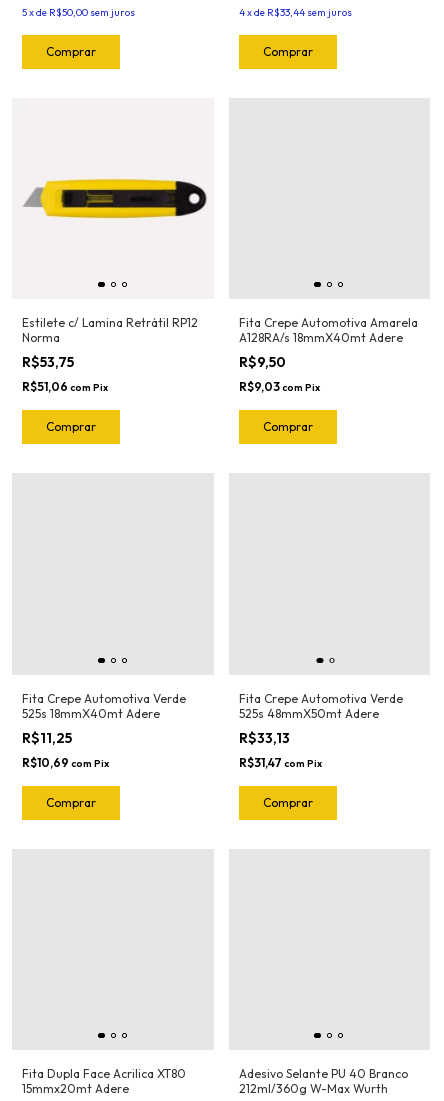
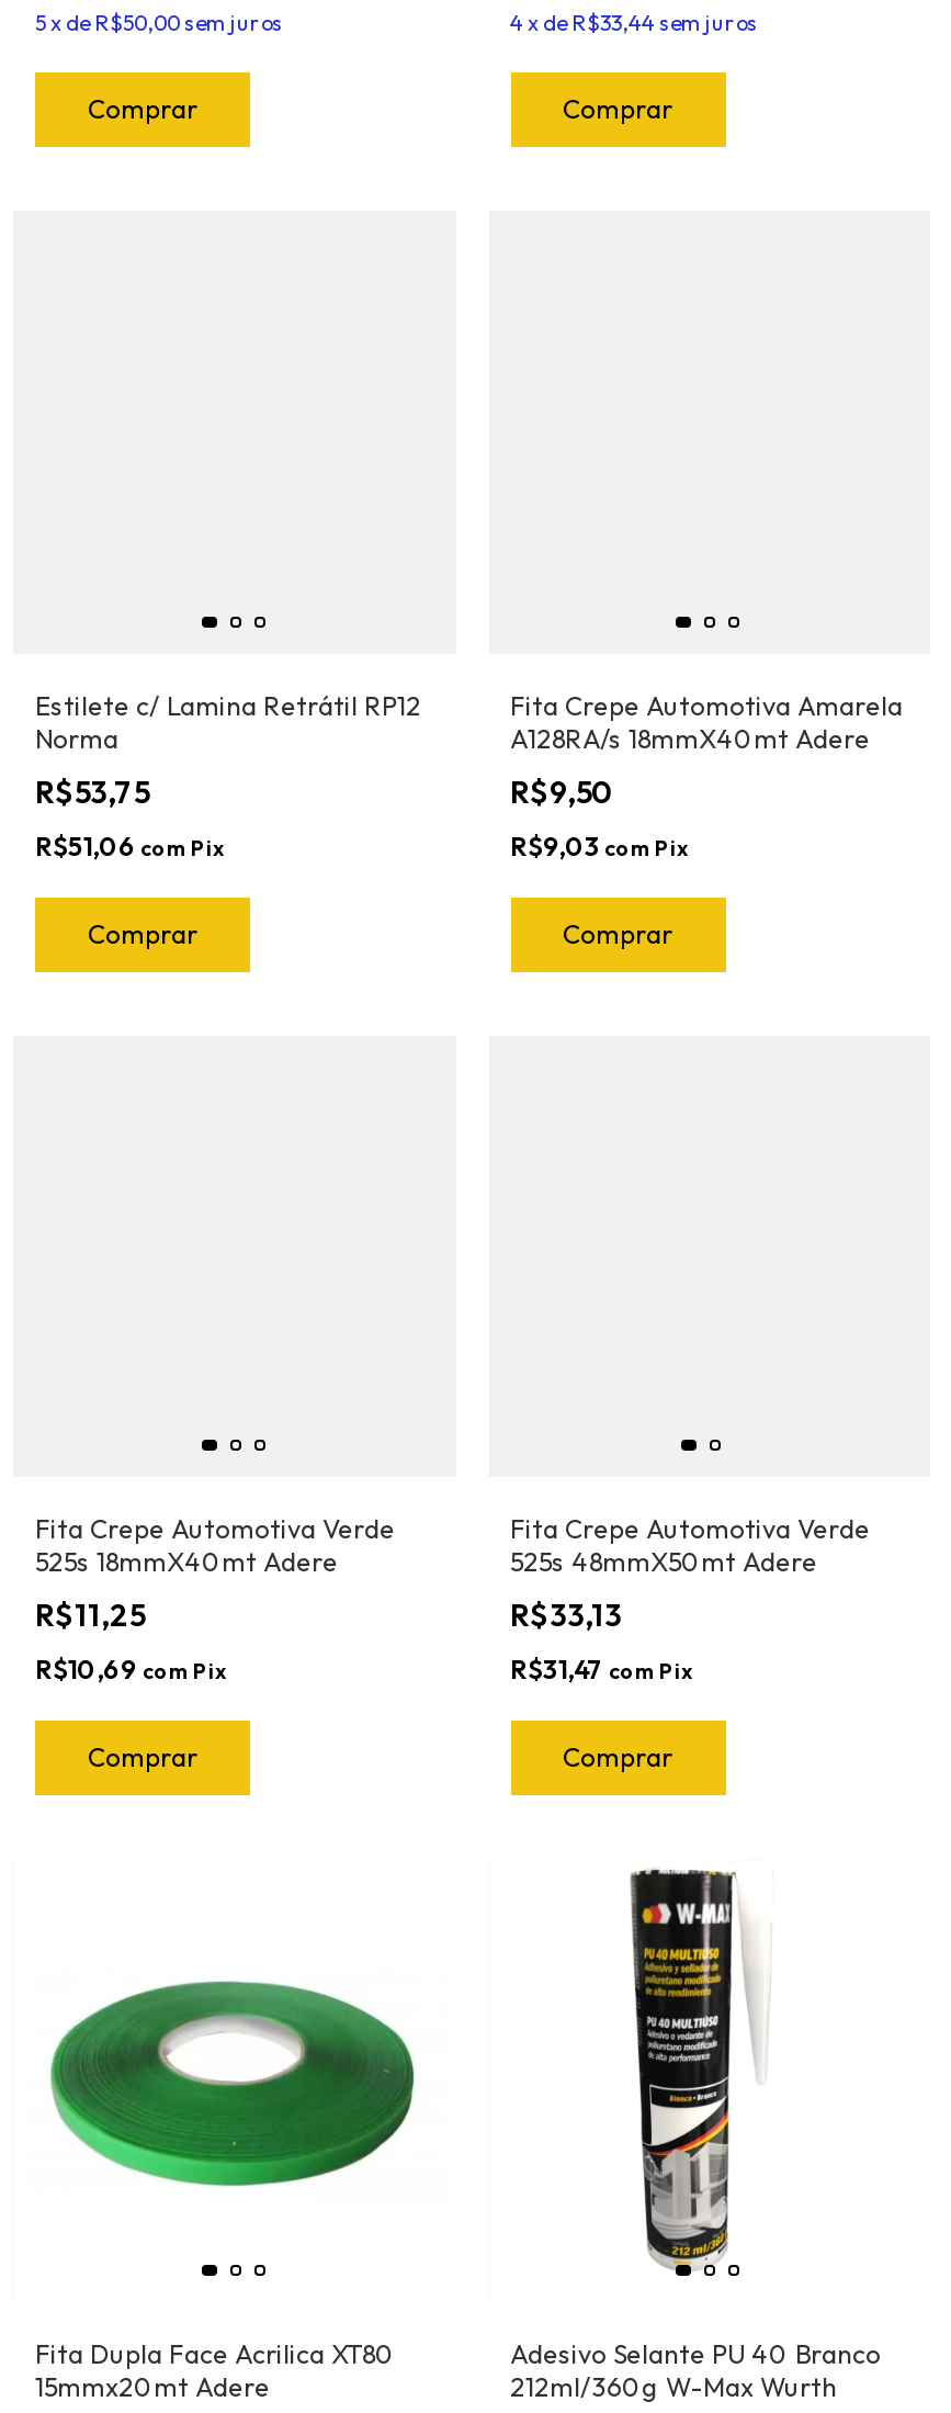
- [image]

+ [image]

+ [image]
